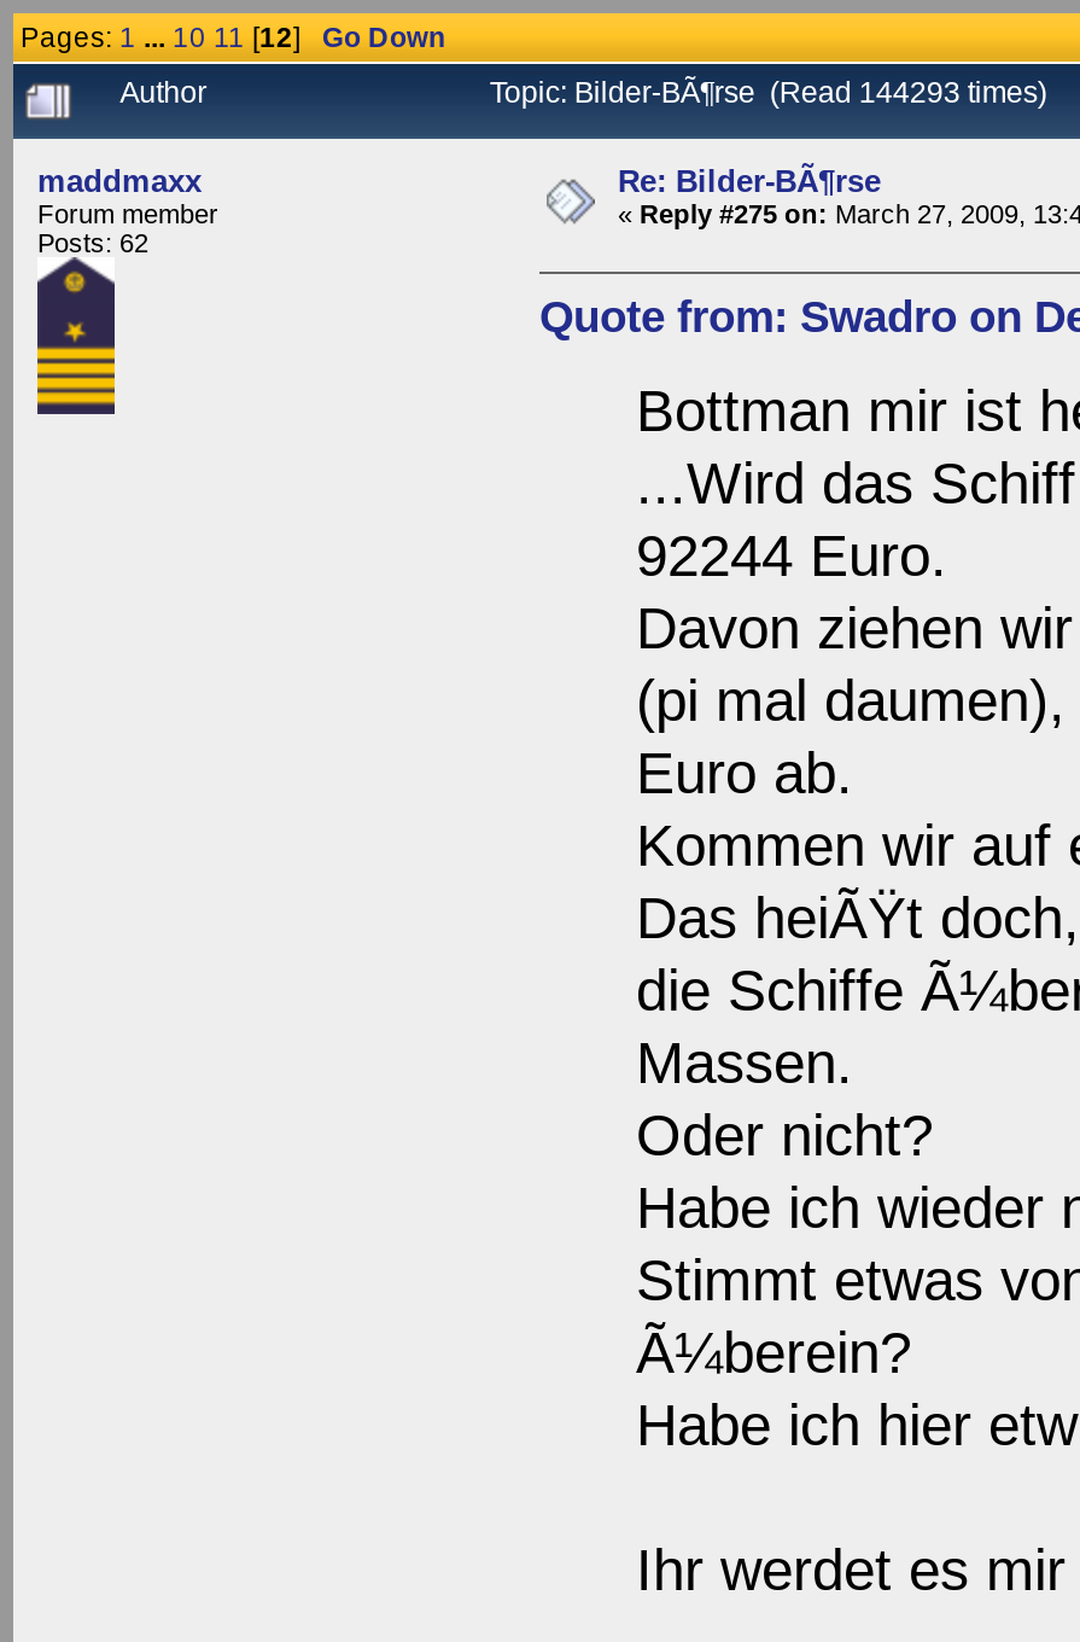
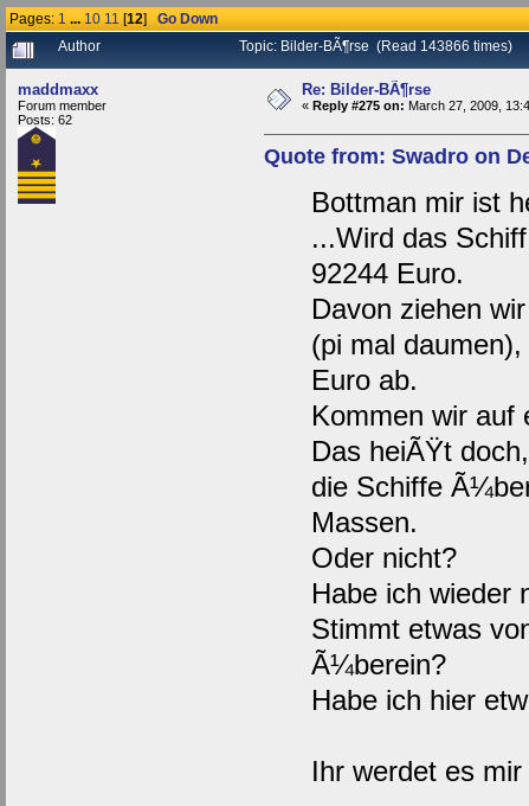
- Topic: Bilder-BÃ¶rse (Read 144293 times)
+ Topic: Bilder-BÃ¶rse (Read 143866 times)
